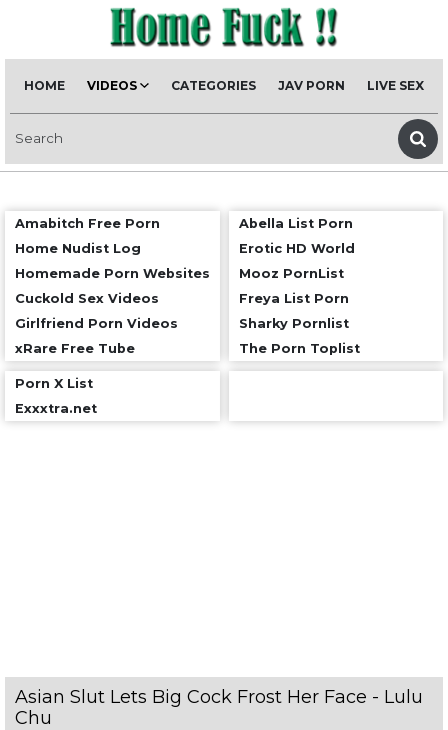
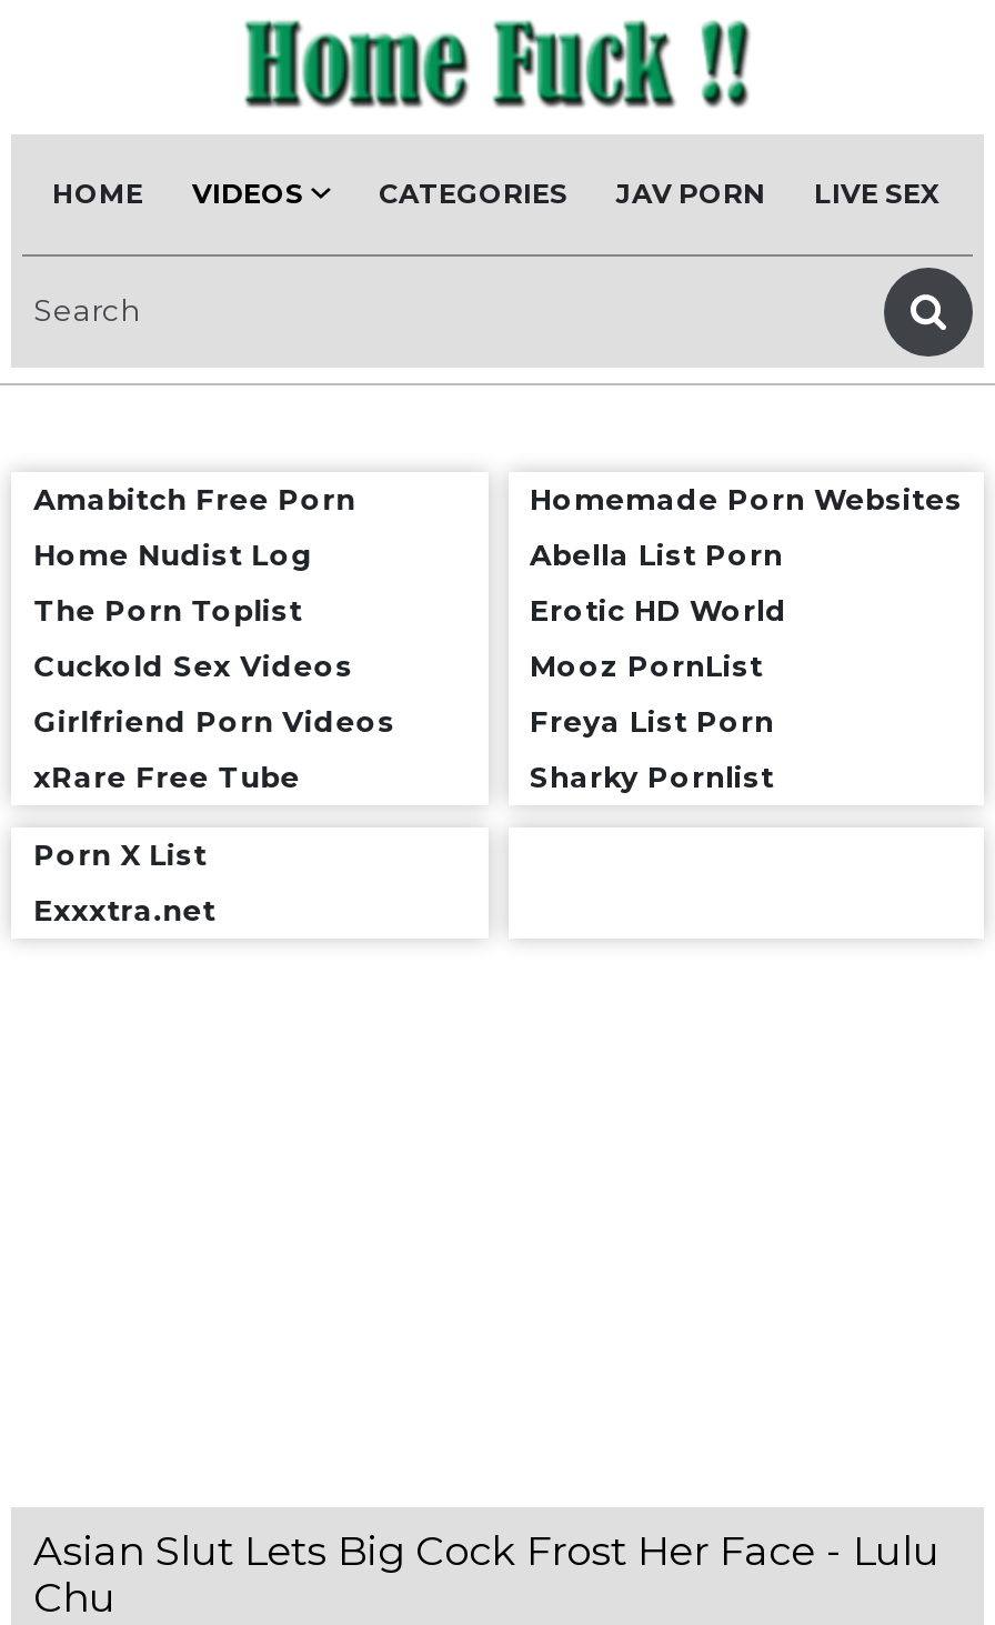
moved down: Abella List Porn | Erotic HD World | Mooz PornList | Freya List Porn | Sharky Pornlist

moved up: Homemade Porn Websites

moved up: The Porn Toplist
